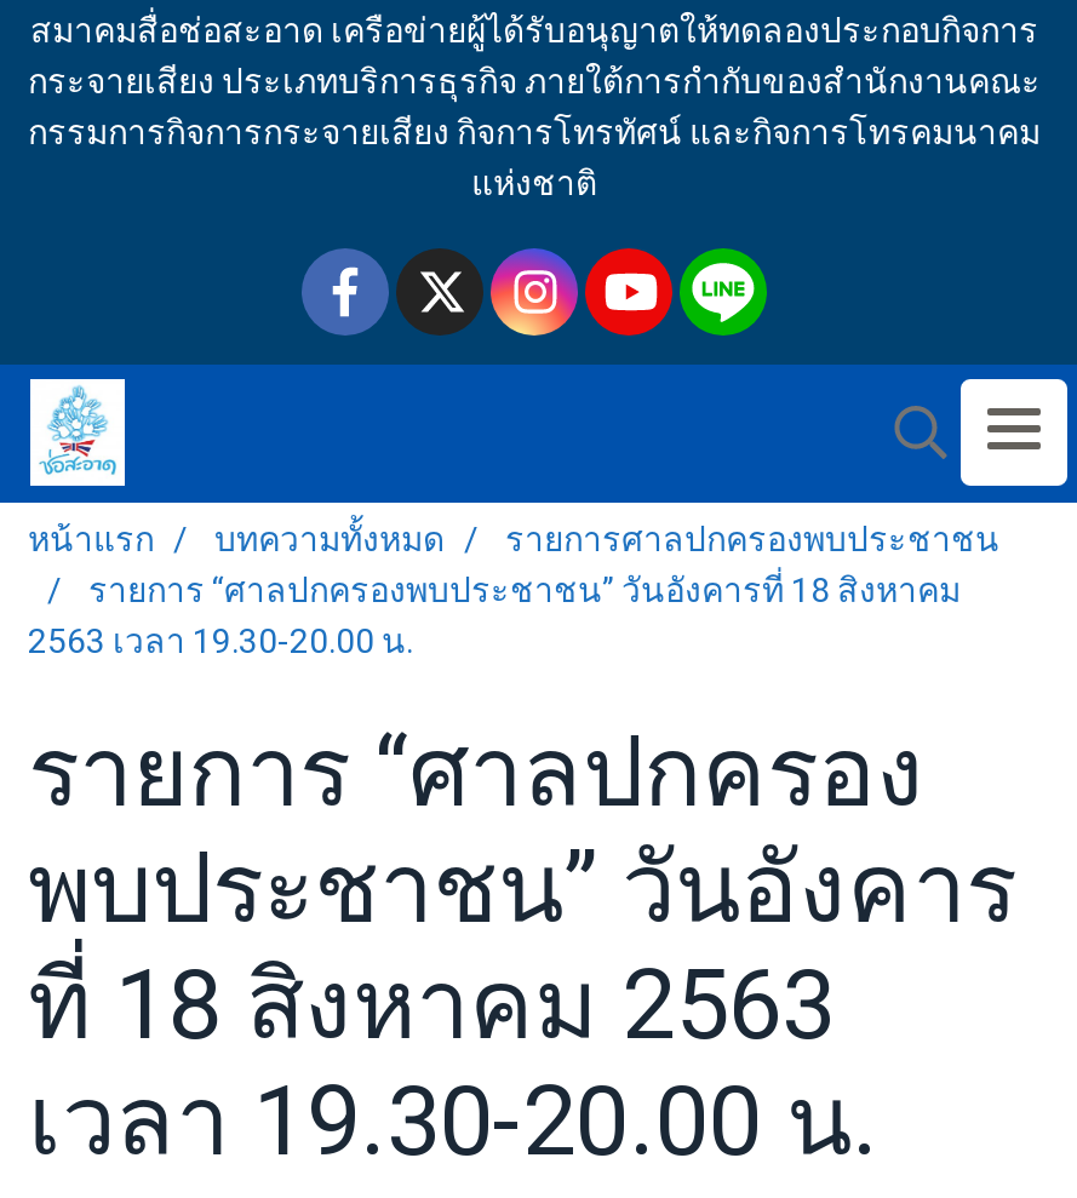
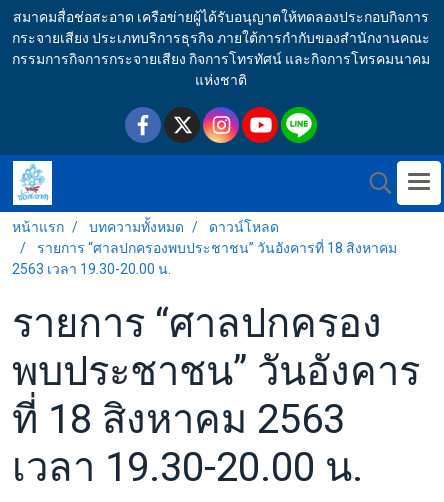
- รายการศาลปกครองพบประชาชน
+ ดาวน์โหลด
